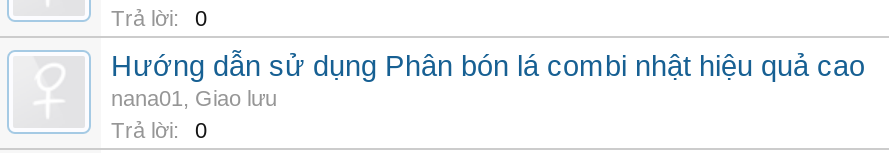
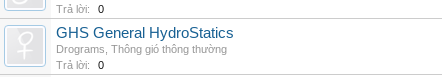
- Hướng dẫn sử dụng Phân bón lá combi nhật hiệu quả cao
- nana01, Giao lưu
+ GHS General HydroStatics
+ Drograms, Thông gió thông thường
